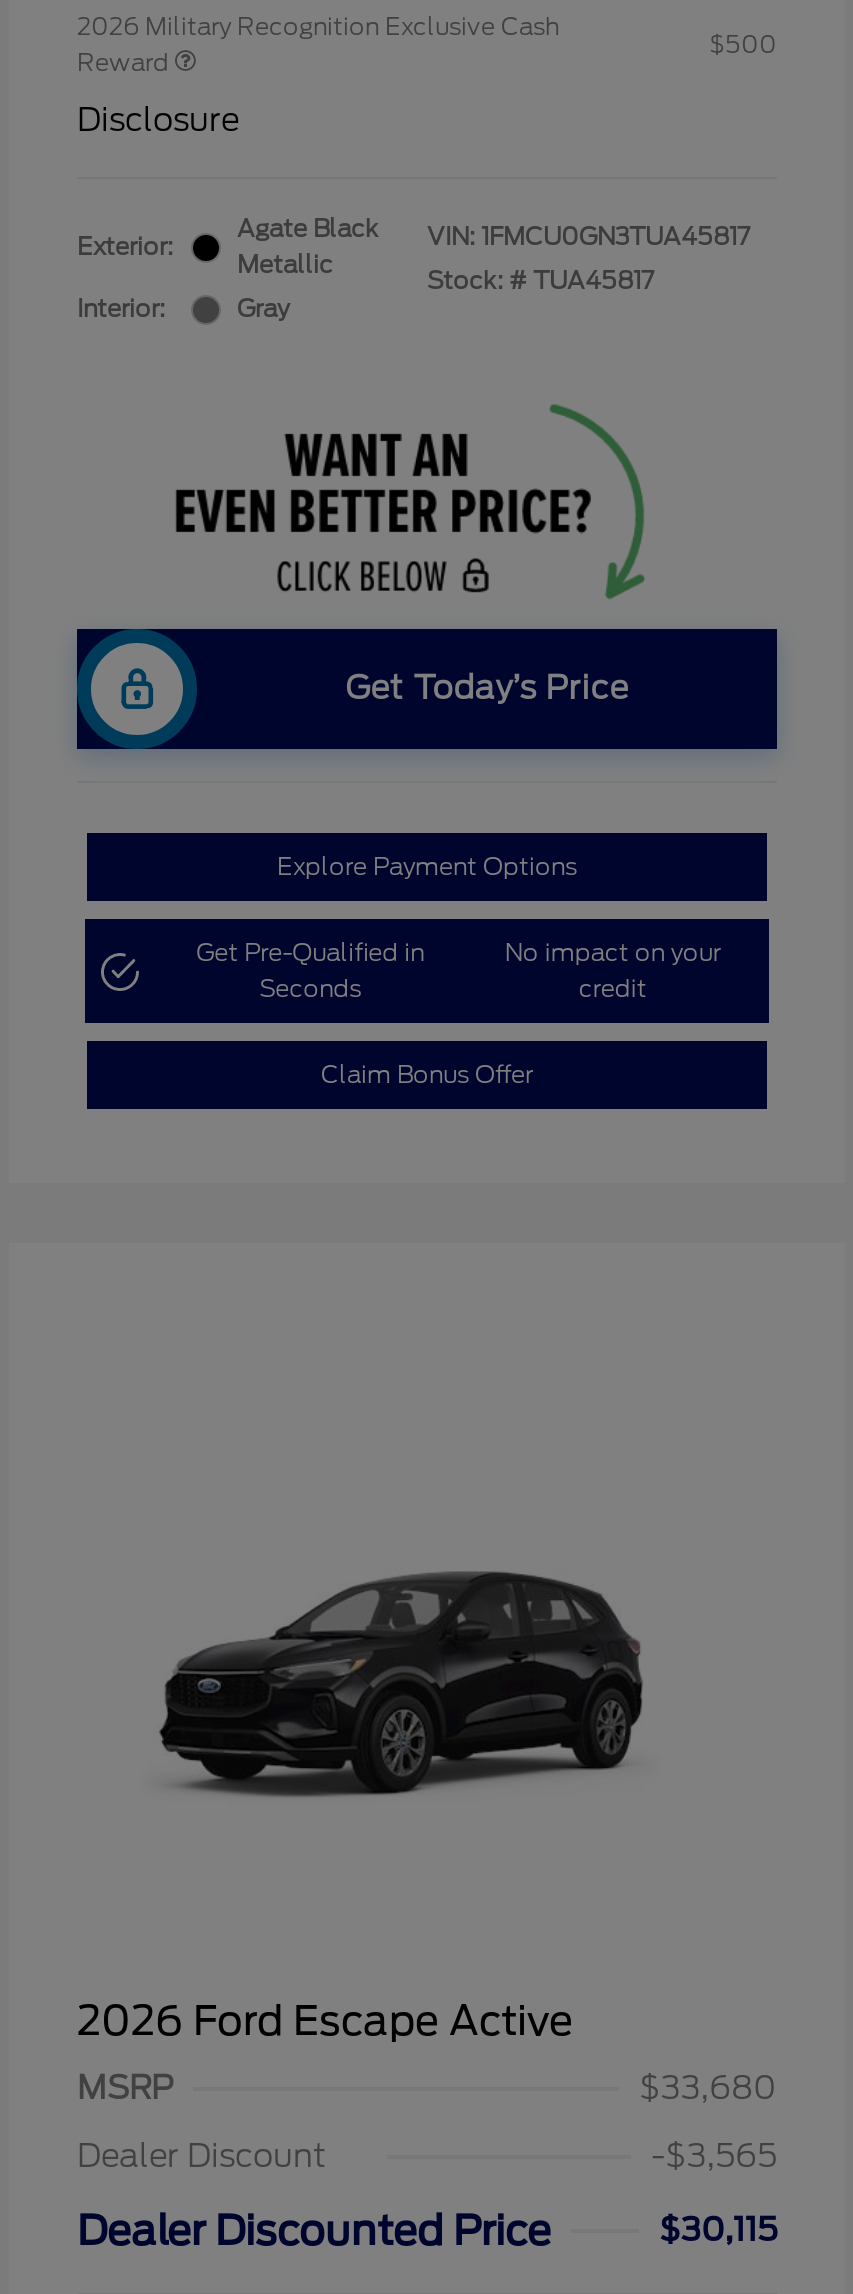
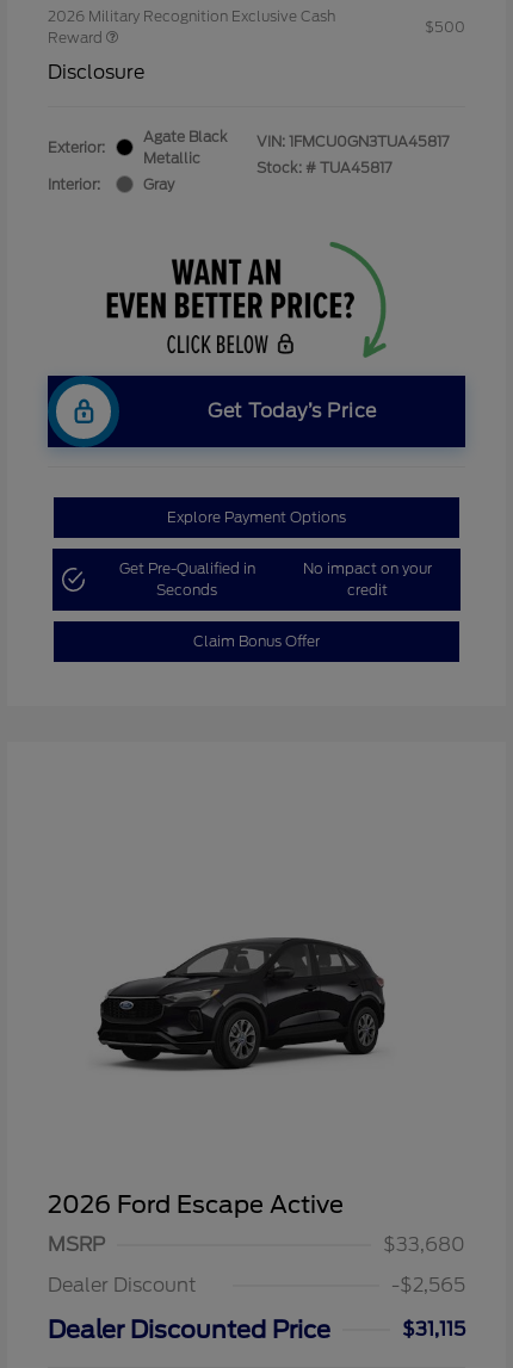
- -$3,565
+ -$2,565

- $30,115
+ $31,115
